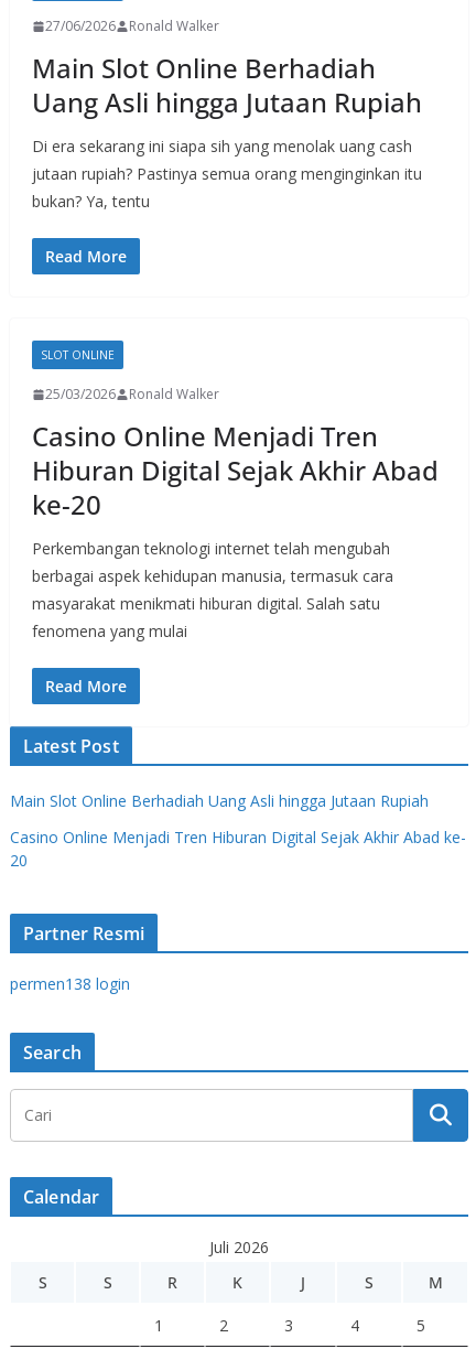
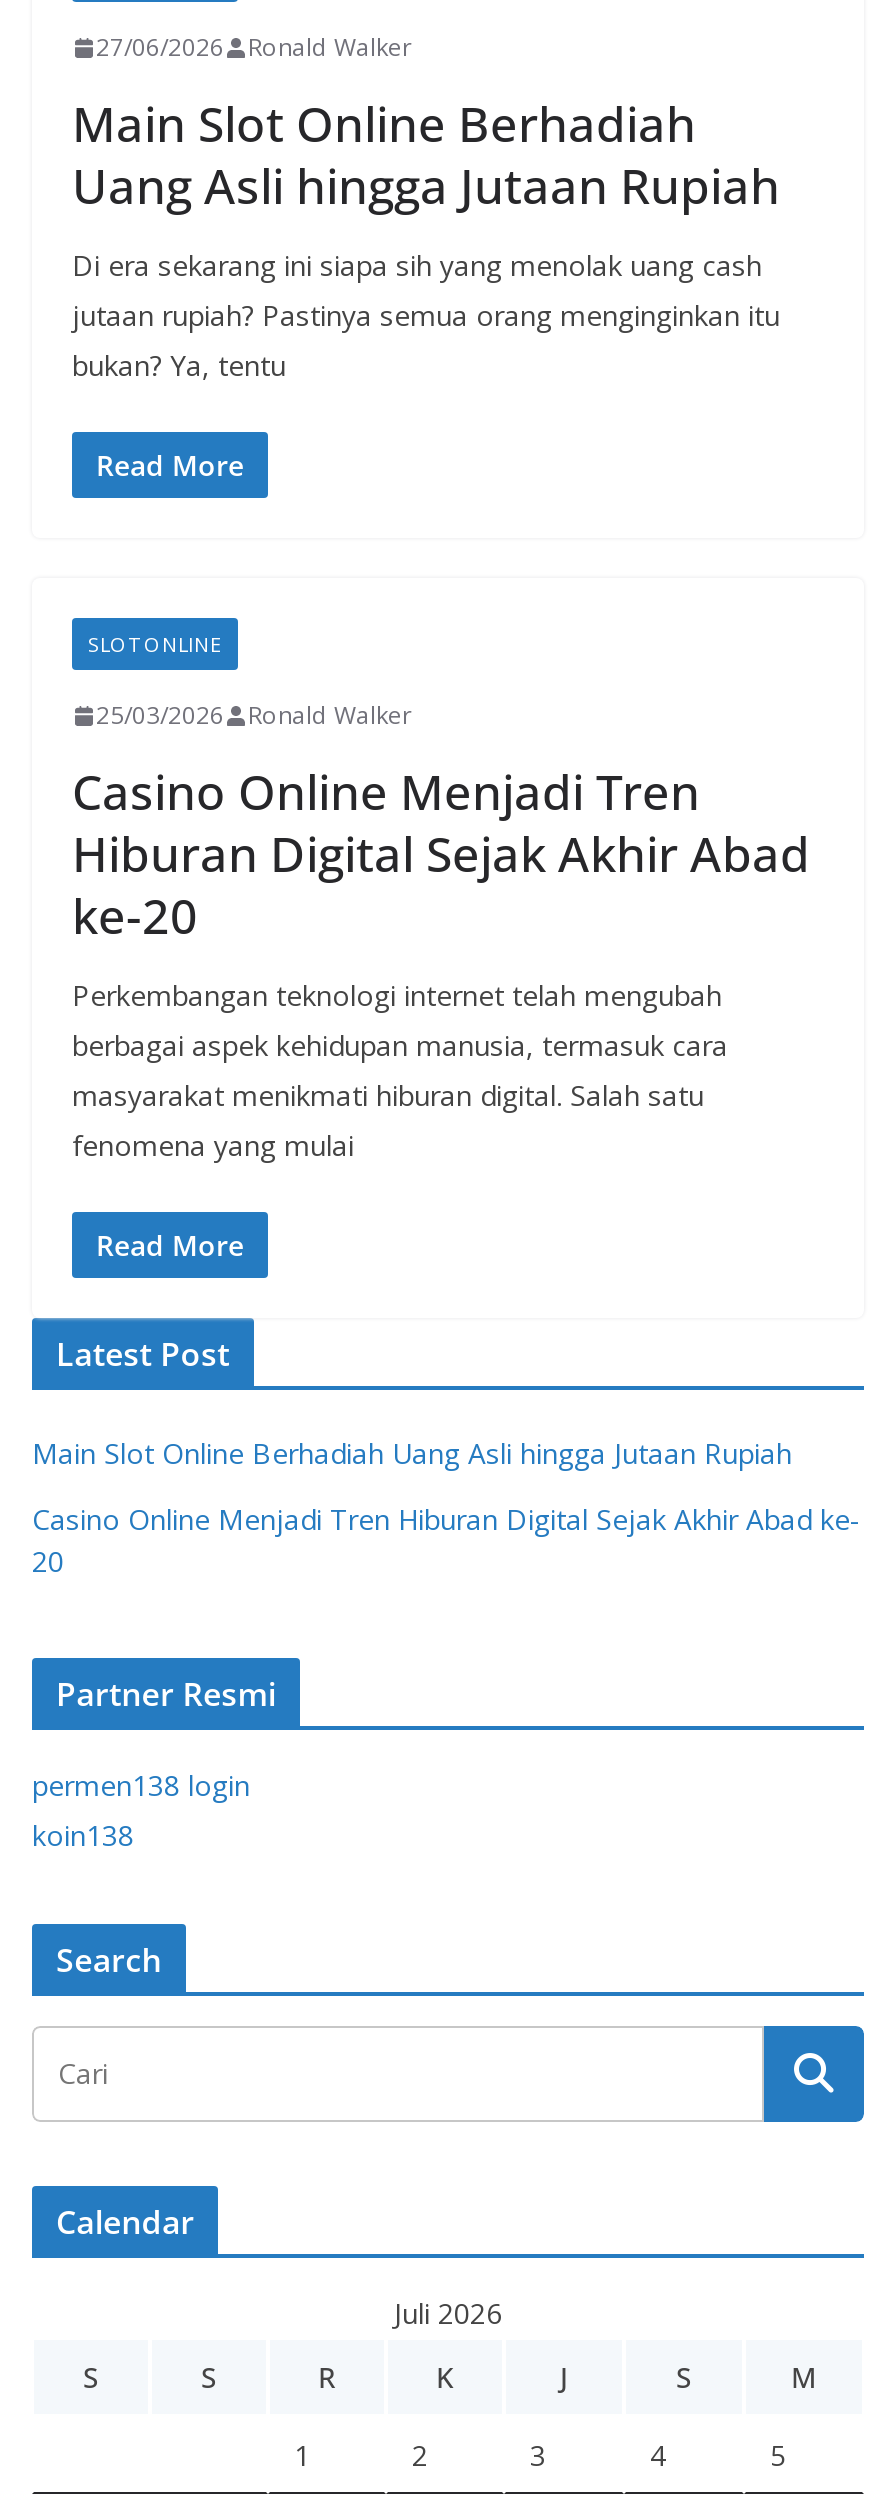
+ koin138
